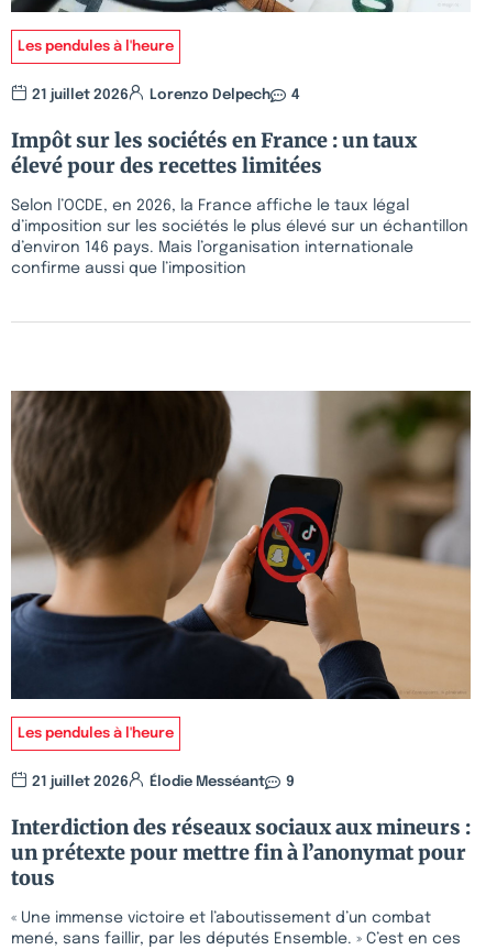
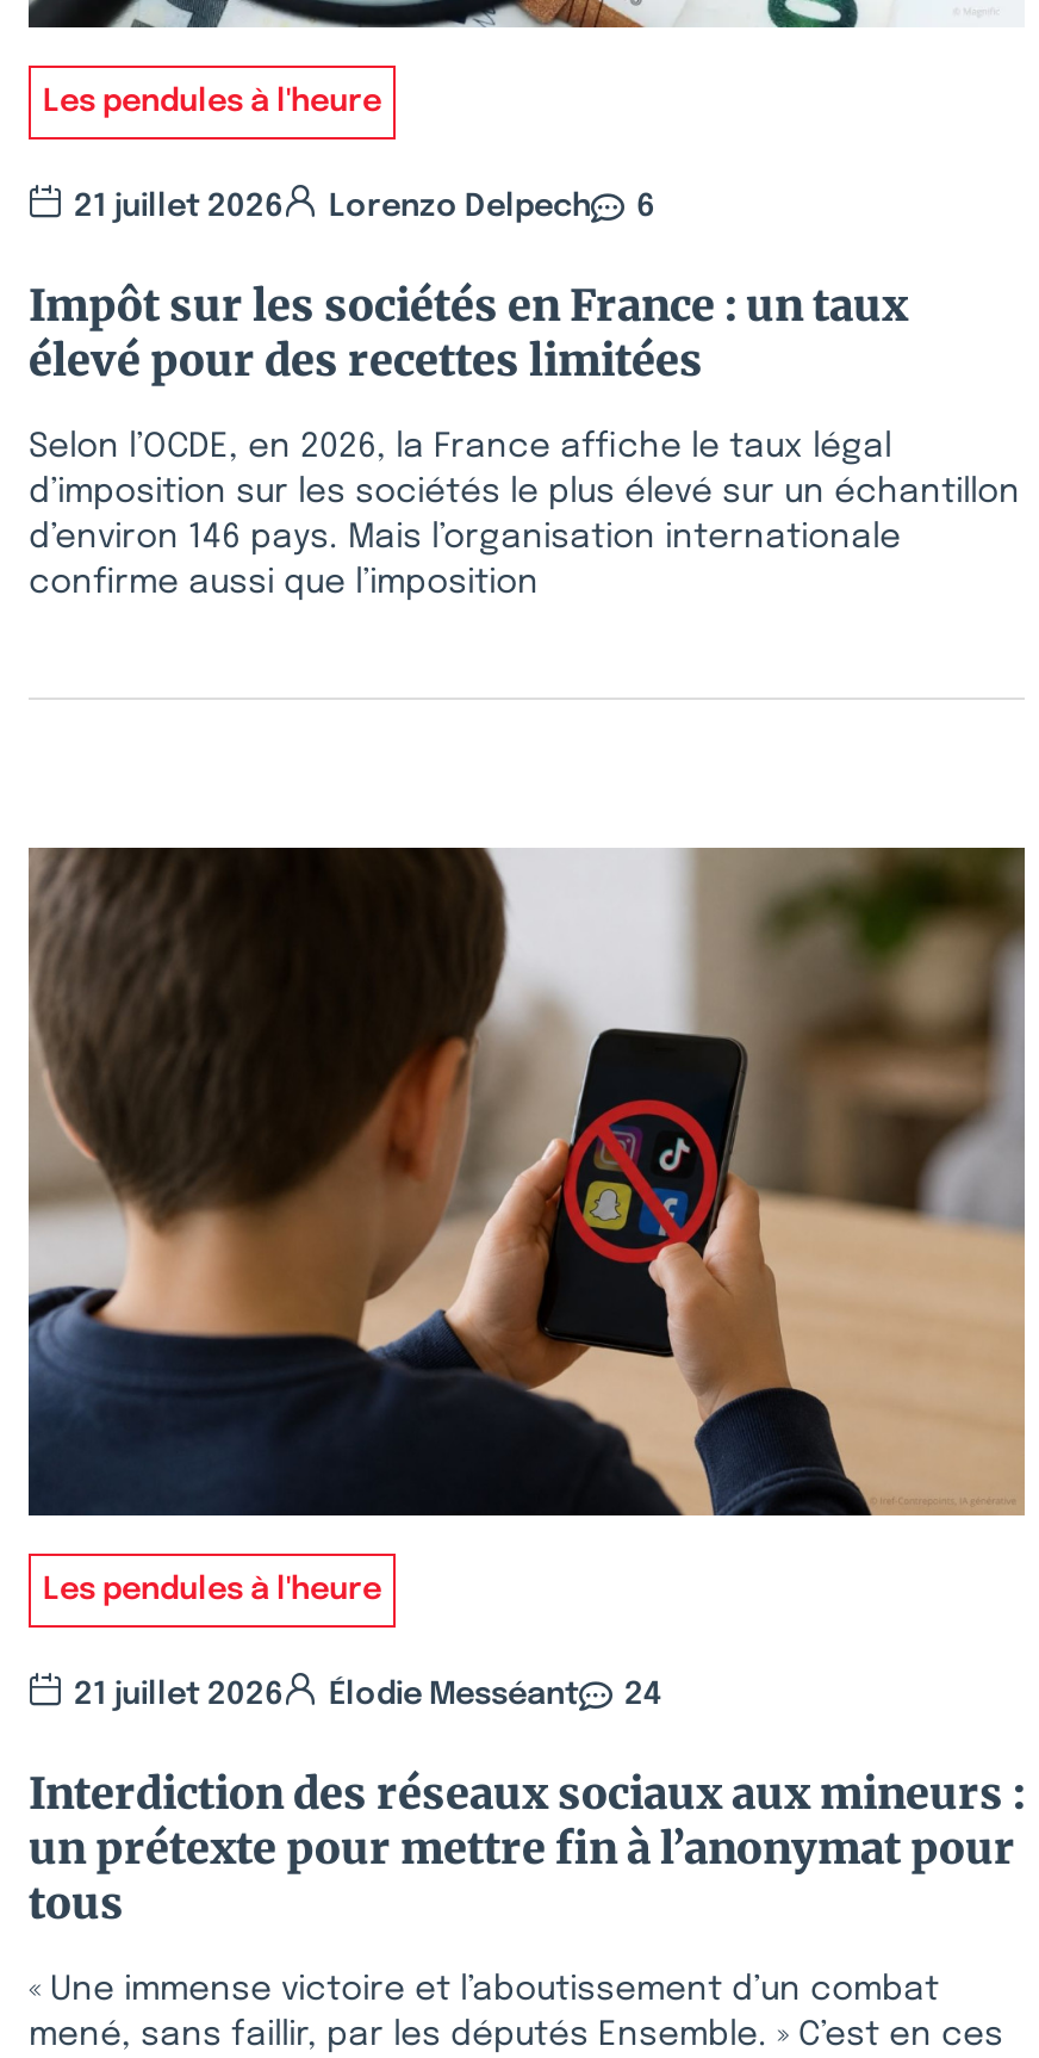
- 21 juillet 2026 Lorenzo Delpech 4
+ 21 juillet 2026 Lorenzo Delpech 6

- 21 juillet 2026 Élodie Messéant 9
+ 21 juillet 2026 Élodie Messéant 24
